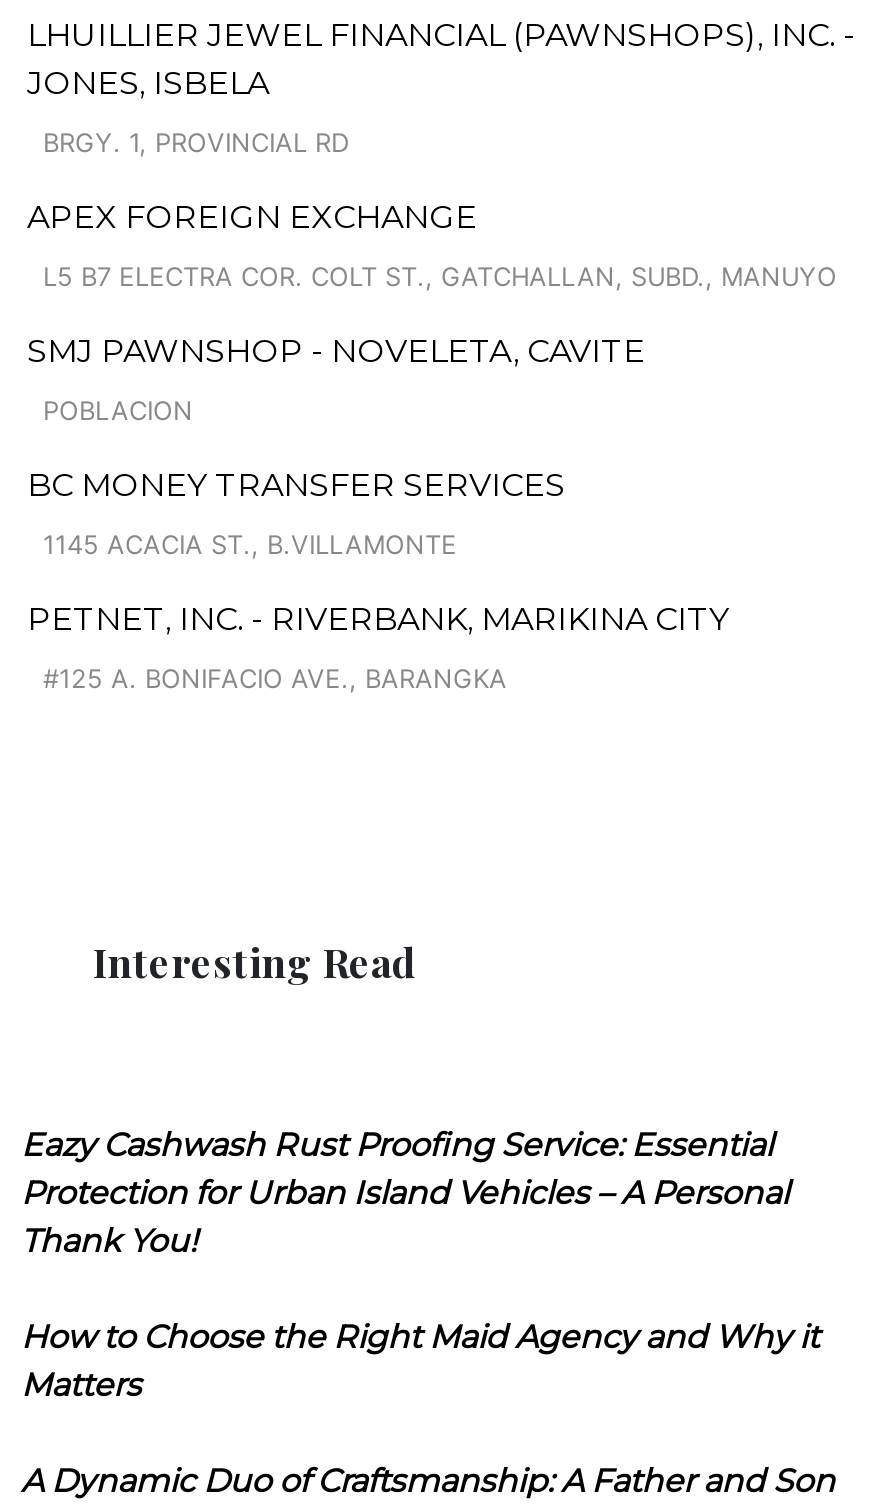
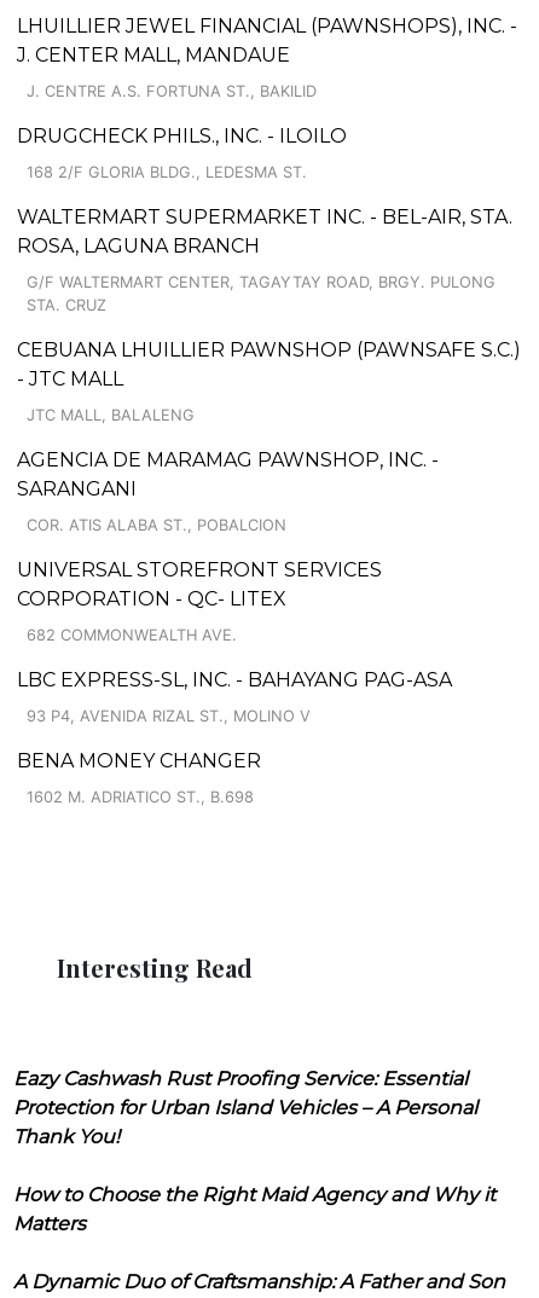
- JONES, ISBELA
- BRGY. 1, PROVINCIAL RD
- APEX FOREIGN EXCHANGE
- L5 B7 ELECTRA COR. COLT ST., GATCHALLAN, SUBD., MANUYO
- SMJ PAWNSHOP - NOVELETA, CAVITE
- POBLACION
- BC MONEY TRANSFER SERVICES
- 1145 ACACIA ST., B.VILLAMONTE
- PETNET, INC. - RIVERBANK, MARIKINA CITY
- #125 A. BONIFACIO AVE., BARANGKA
+ J. CENTER MALL, MANDAUE
+ J. CENTRE A.S. FORTUNA ST., BAKILID
+ DRUGCHECK PHILS., INC. - ILOILO
+ 168 2/F GLORIA BLDG., LEDESMA ST.
+ WALTERMART SUPERMARKET INC. - BEL-AIR, STA.
+ ROSA, LAGUNA BRANCH
+ G/F WALTERMART CENTER, TAGAYTAY ROAD, BRGY. PULONG
+ STA. CRUZ
+ CEBUANA LHUILLIER PAWNSHOP (PAWNSAFE S.C.)
+ - JTC MALL
+ JTC MALL, BALALENG
+ AGENCIA DE MARAMAG PAWNSHOP, INC. -
+ SARANGANI
+ COR. ATIS ALABA ST., POBALCION
+ UNIVERSAL STOREFRONT SERVICES
+ CORPORATION - QC- LITEX
+ 682 COMMONWEALTH AVE.
+ LBC EXPRESS-SL, INC. - BAHAYANG PAG-ASA
+ 93 P4, AVENIDA RIZAL ST., MOLINO V
+ BENA MONEY CHANGER
+ 1602 M. ADRIATICO ST., B.698
